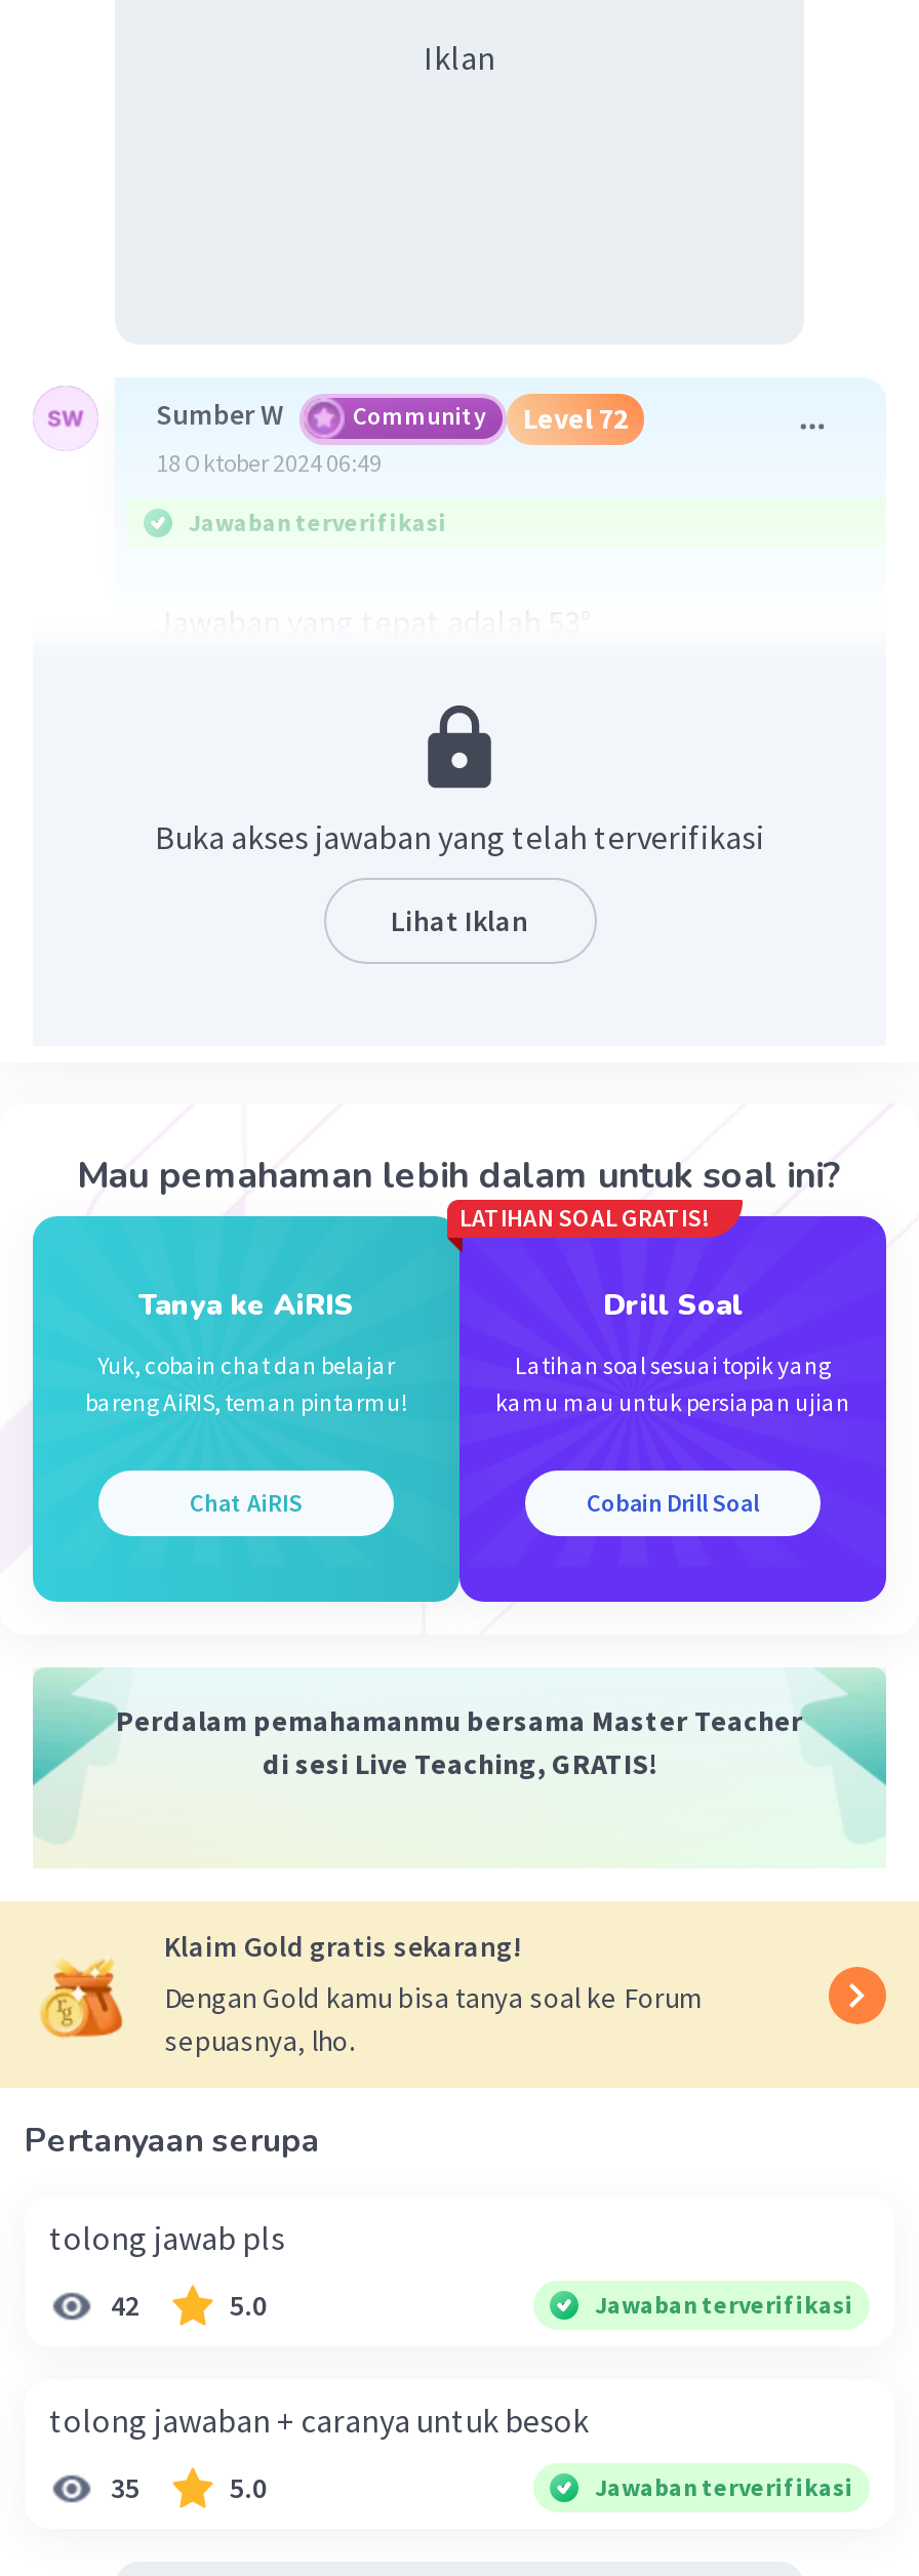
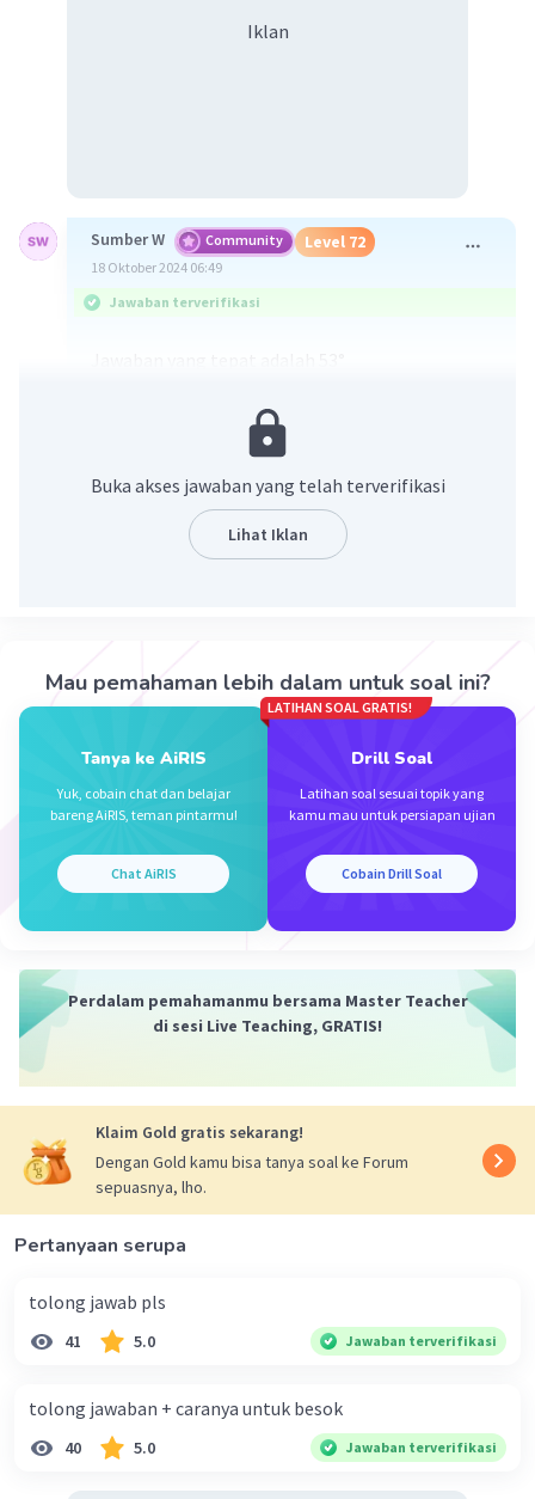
- 42
+ 41

- 35
+ 40
